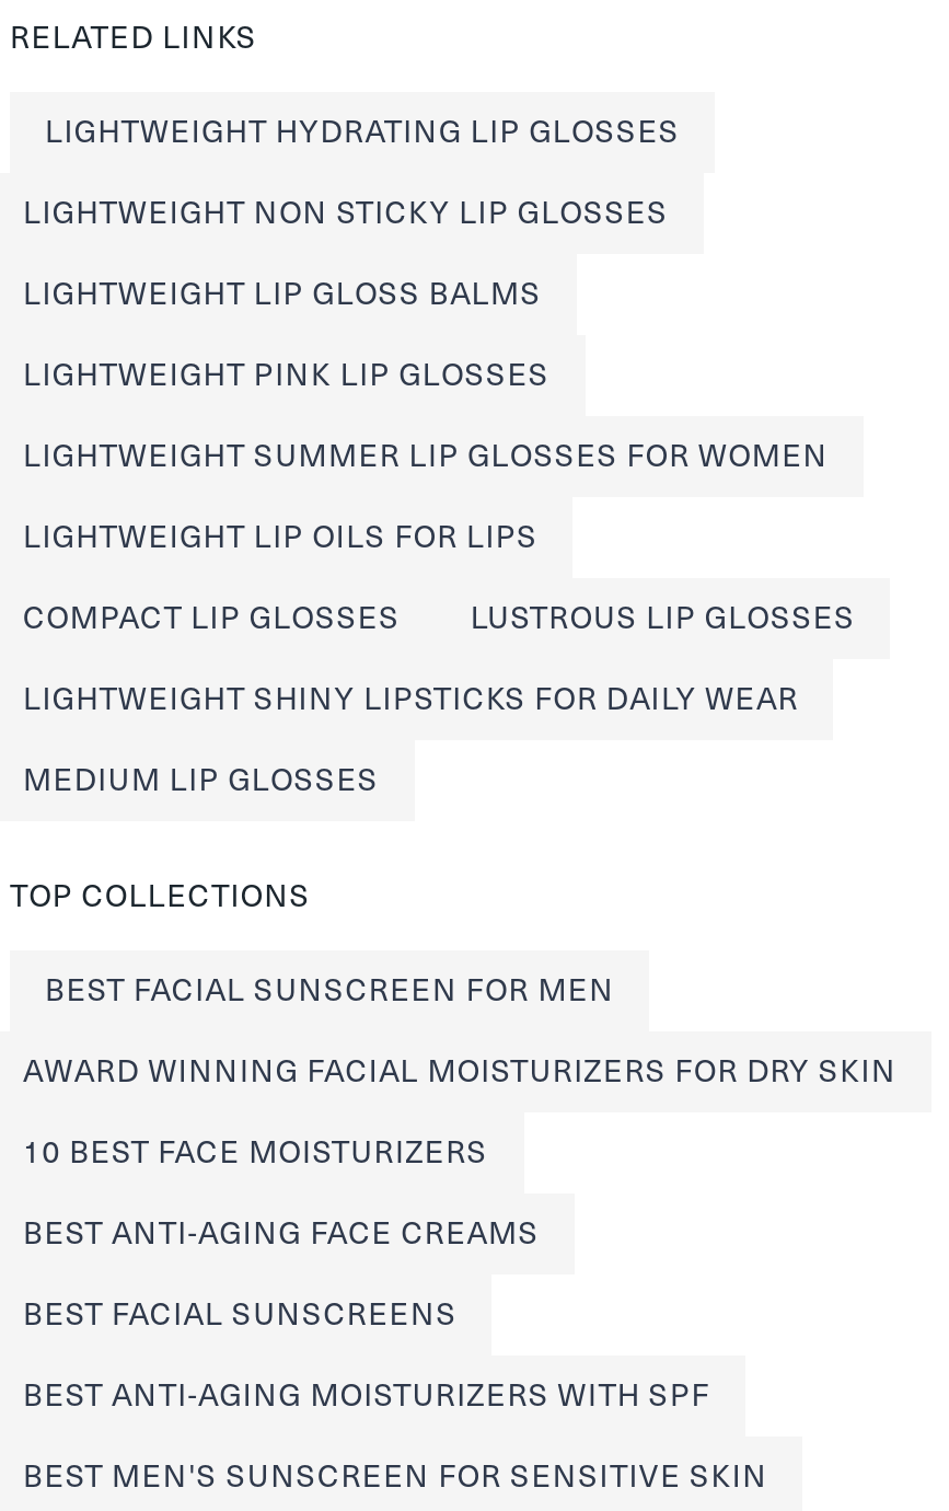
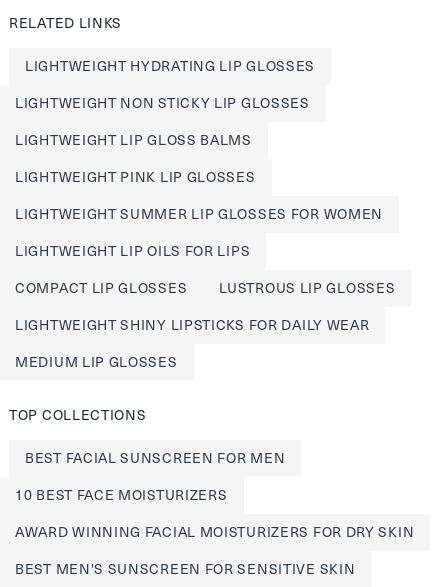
moved down: AWARD WINNING FACIAL MOISTURIZERS FOR DRY SKIN

- BEST ANTI-AGING FACE CREAMS
- BEST FACIAL SUNSCREENS
- BEST ANTI-AGING MOISTURIZERS WITH SPF
